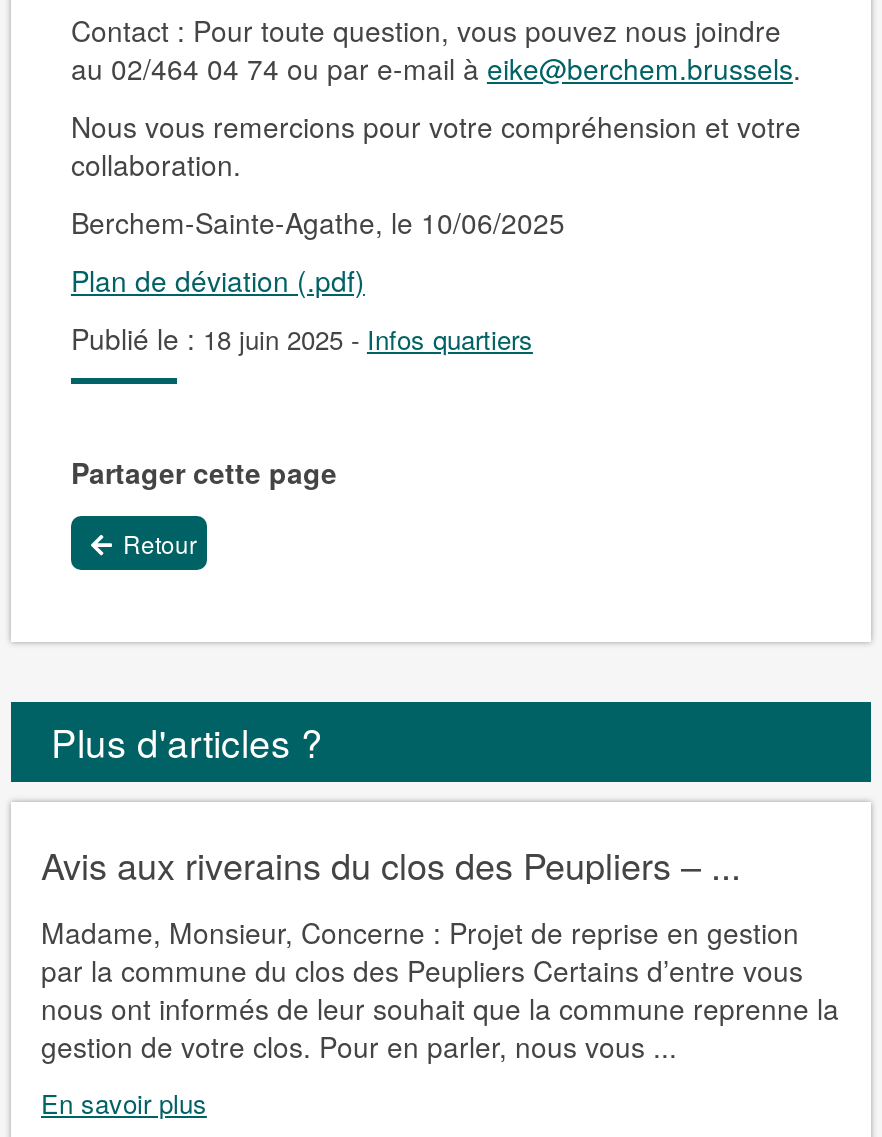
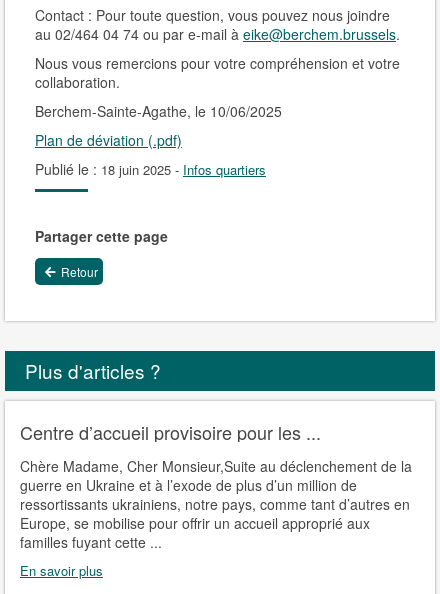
- Avis aux riverains du clos des Peupliers – ...
- Madame, Monsieur, Concerne : Projet de reprise en gestion
- par la commune du clos des Peupliers Certains d’entre vous
- nous ont informés de leur souhait que la commune reprenne la
- gestion de votre clos. Pour en parler, nous vous ...
+ Centre d’accueil provisoire pour les ...
+ Chère Madame, Cher Monsieur,Suite au déclenchement de la
+ guerre en Ukraine et à l’exode de plus d’un million de
+ ressortissants ukrainiens, notre pays, comme tant d’autres en
+ Europe, se mobilise pour offrir un accueil approprié aux
+ familles fuyant cette ...
